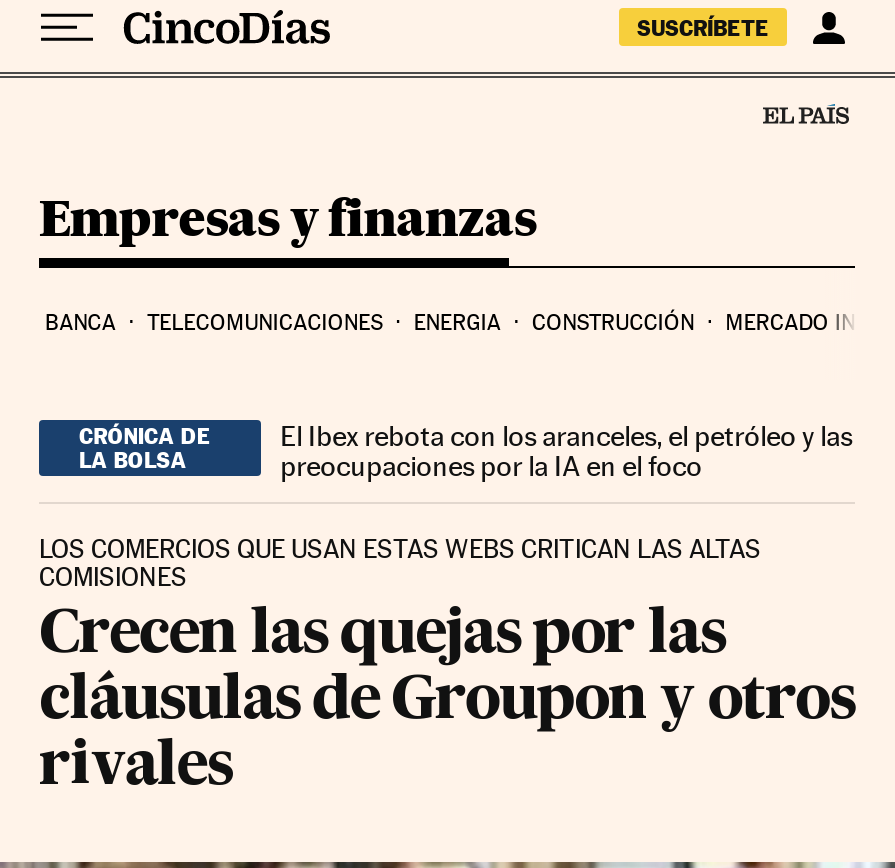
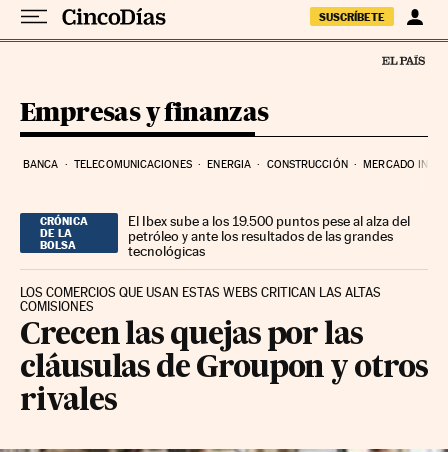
- El Ibex rebota con los aranceles, el petróleo y las
- preocupaciones por la IA en el foco
+ El Ibex sube a los 19.500 puntos pese al alza del
+ petróleo y ante los resultados de las grandes
+ tecnológicas
